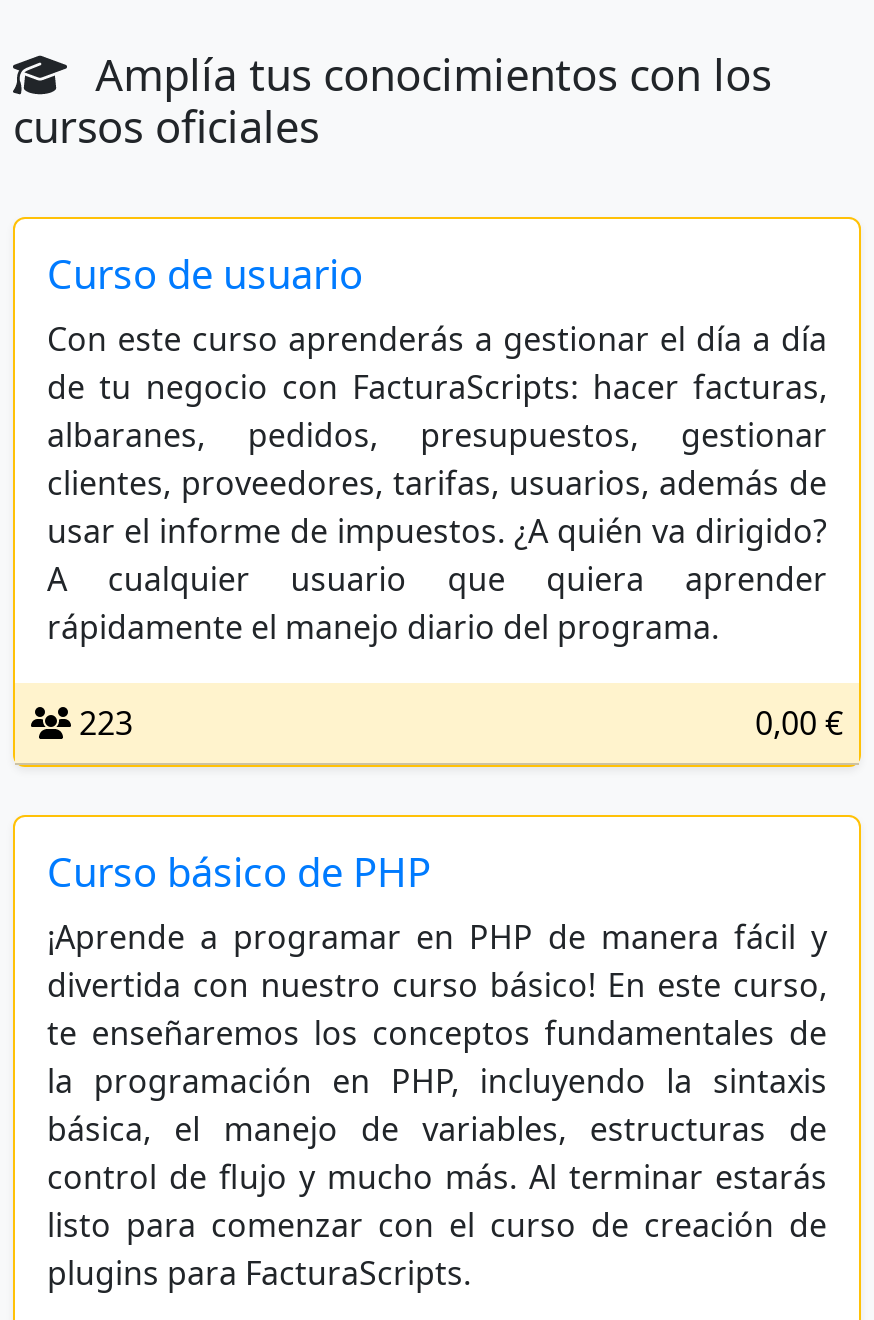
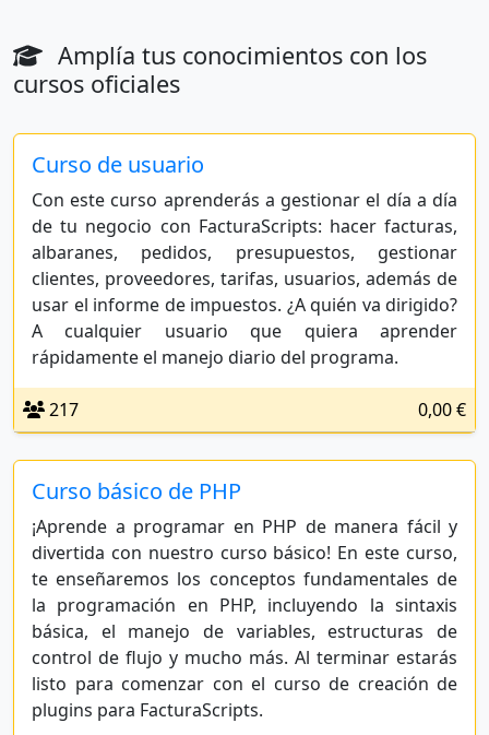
- 223
+ 217
